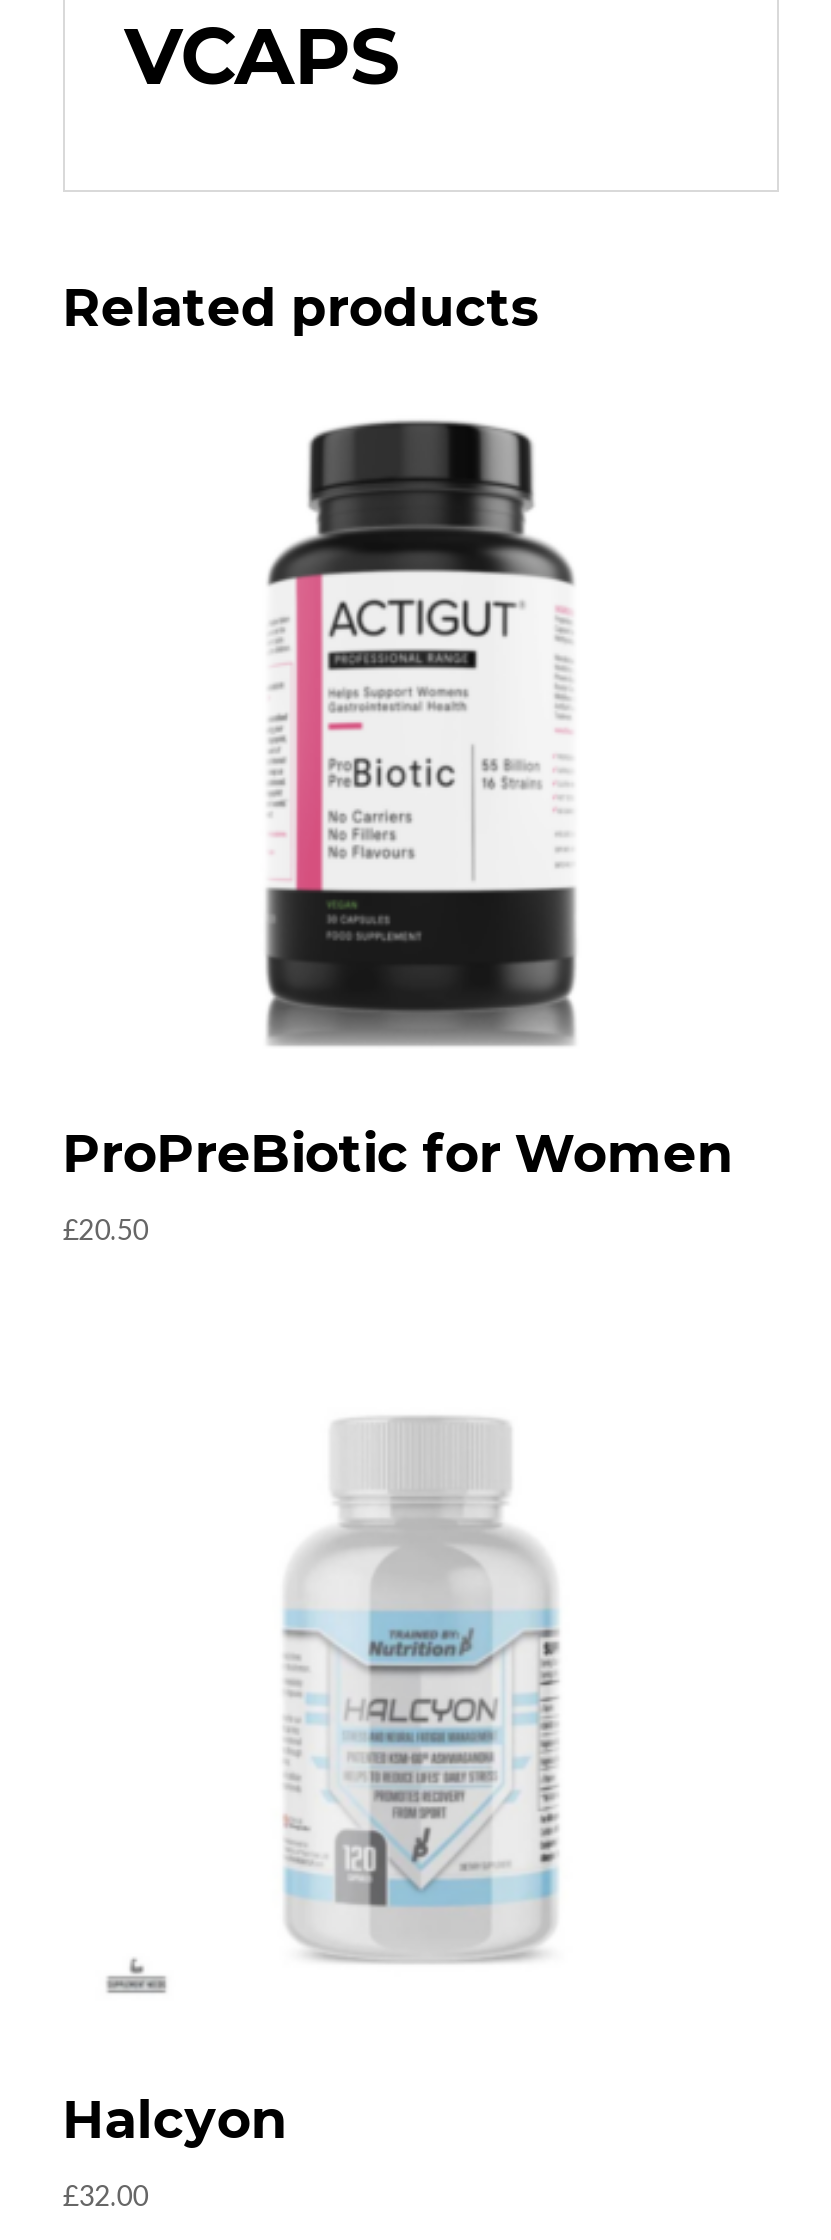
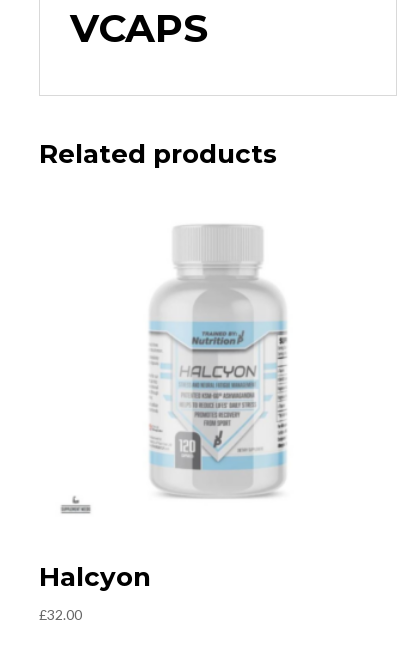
- [image]
- ProPreBiotic for Women
- £20.50
